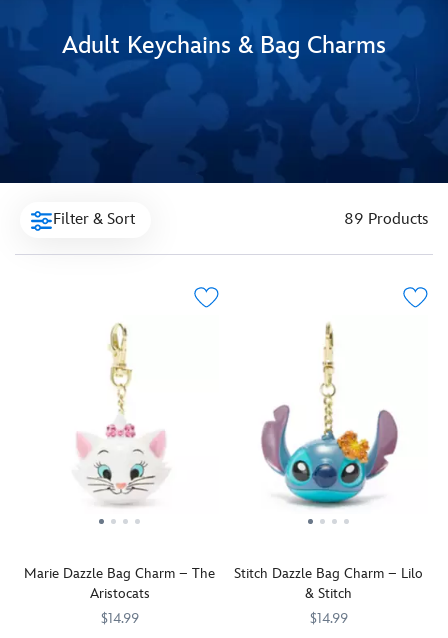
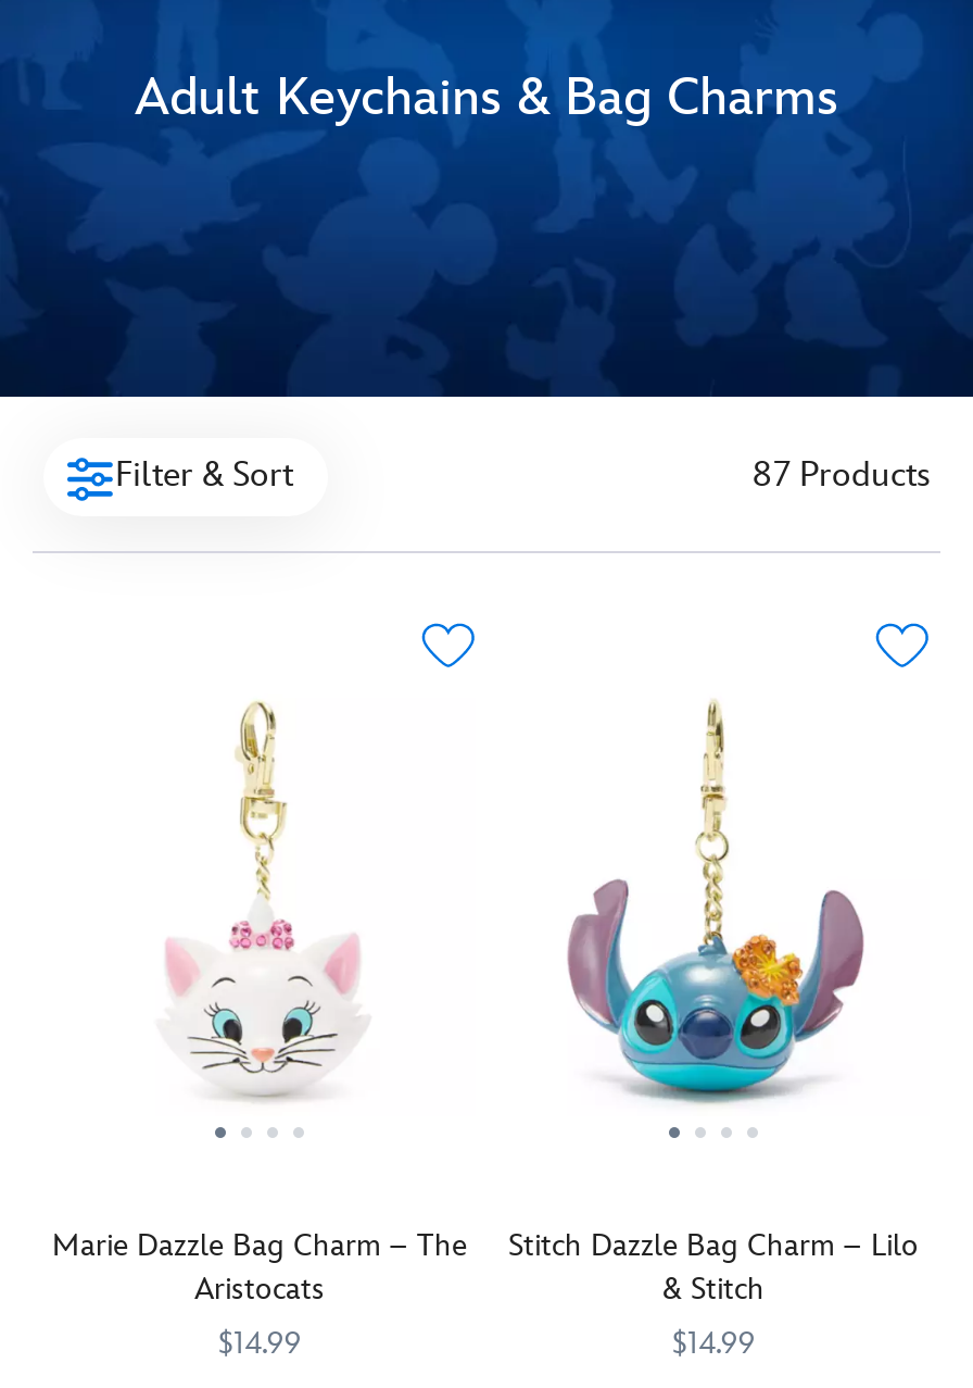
- 89 Products
+ 87 Products
